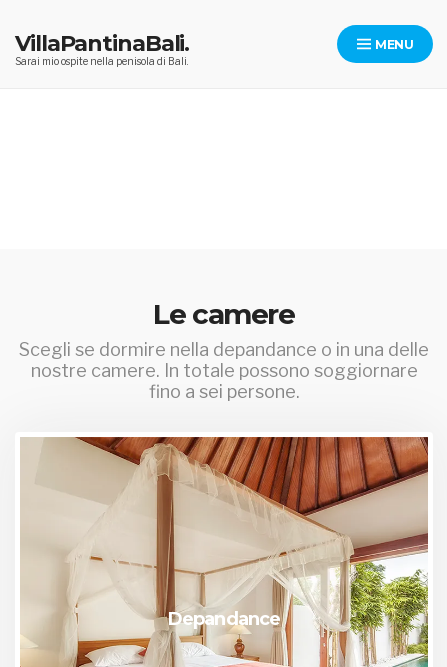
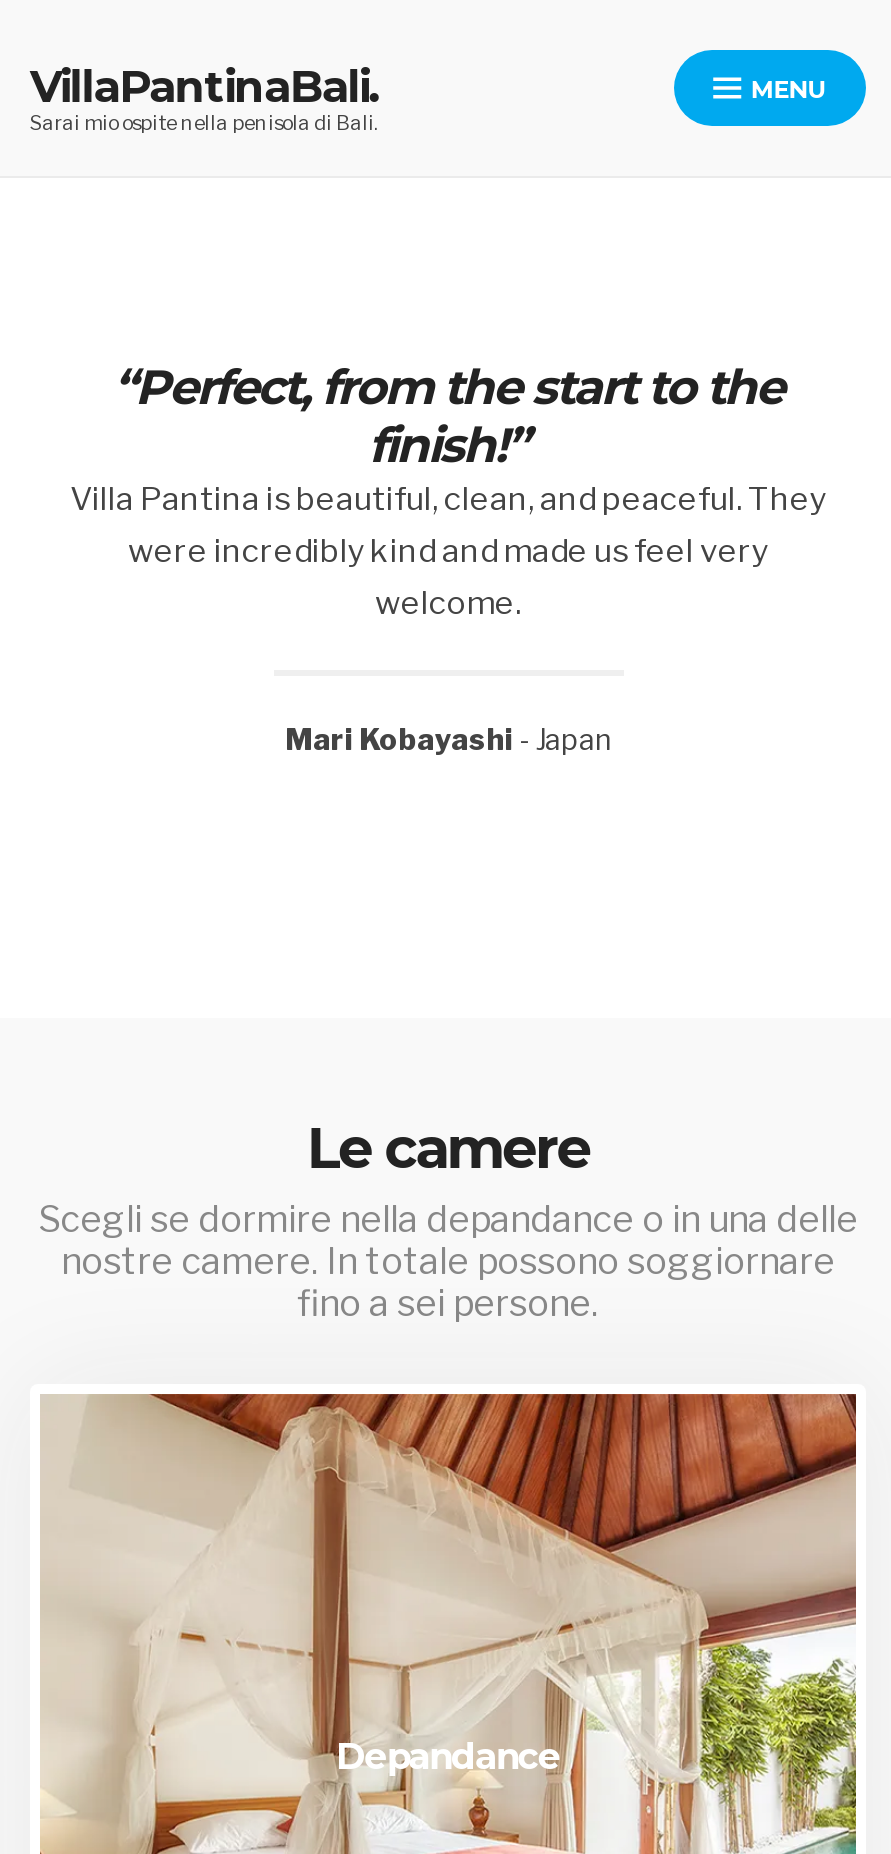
+ “Perfect, from the start to the
+ finish!”
+ Villa Pantina is beautiful, clean, and peaceful. They
+ were incredibly kind and made us feel very
+ welcome.

+ Mari Kobayashi - Japan
